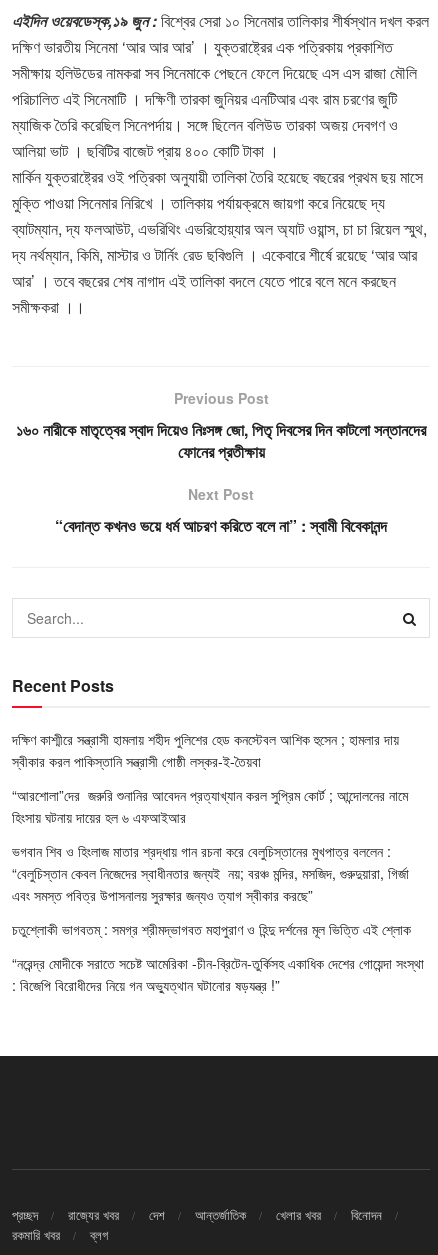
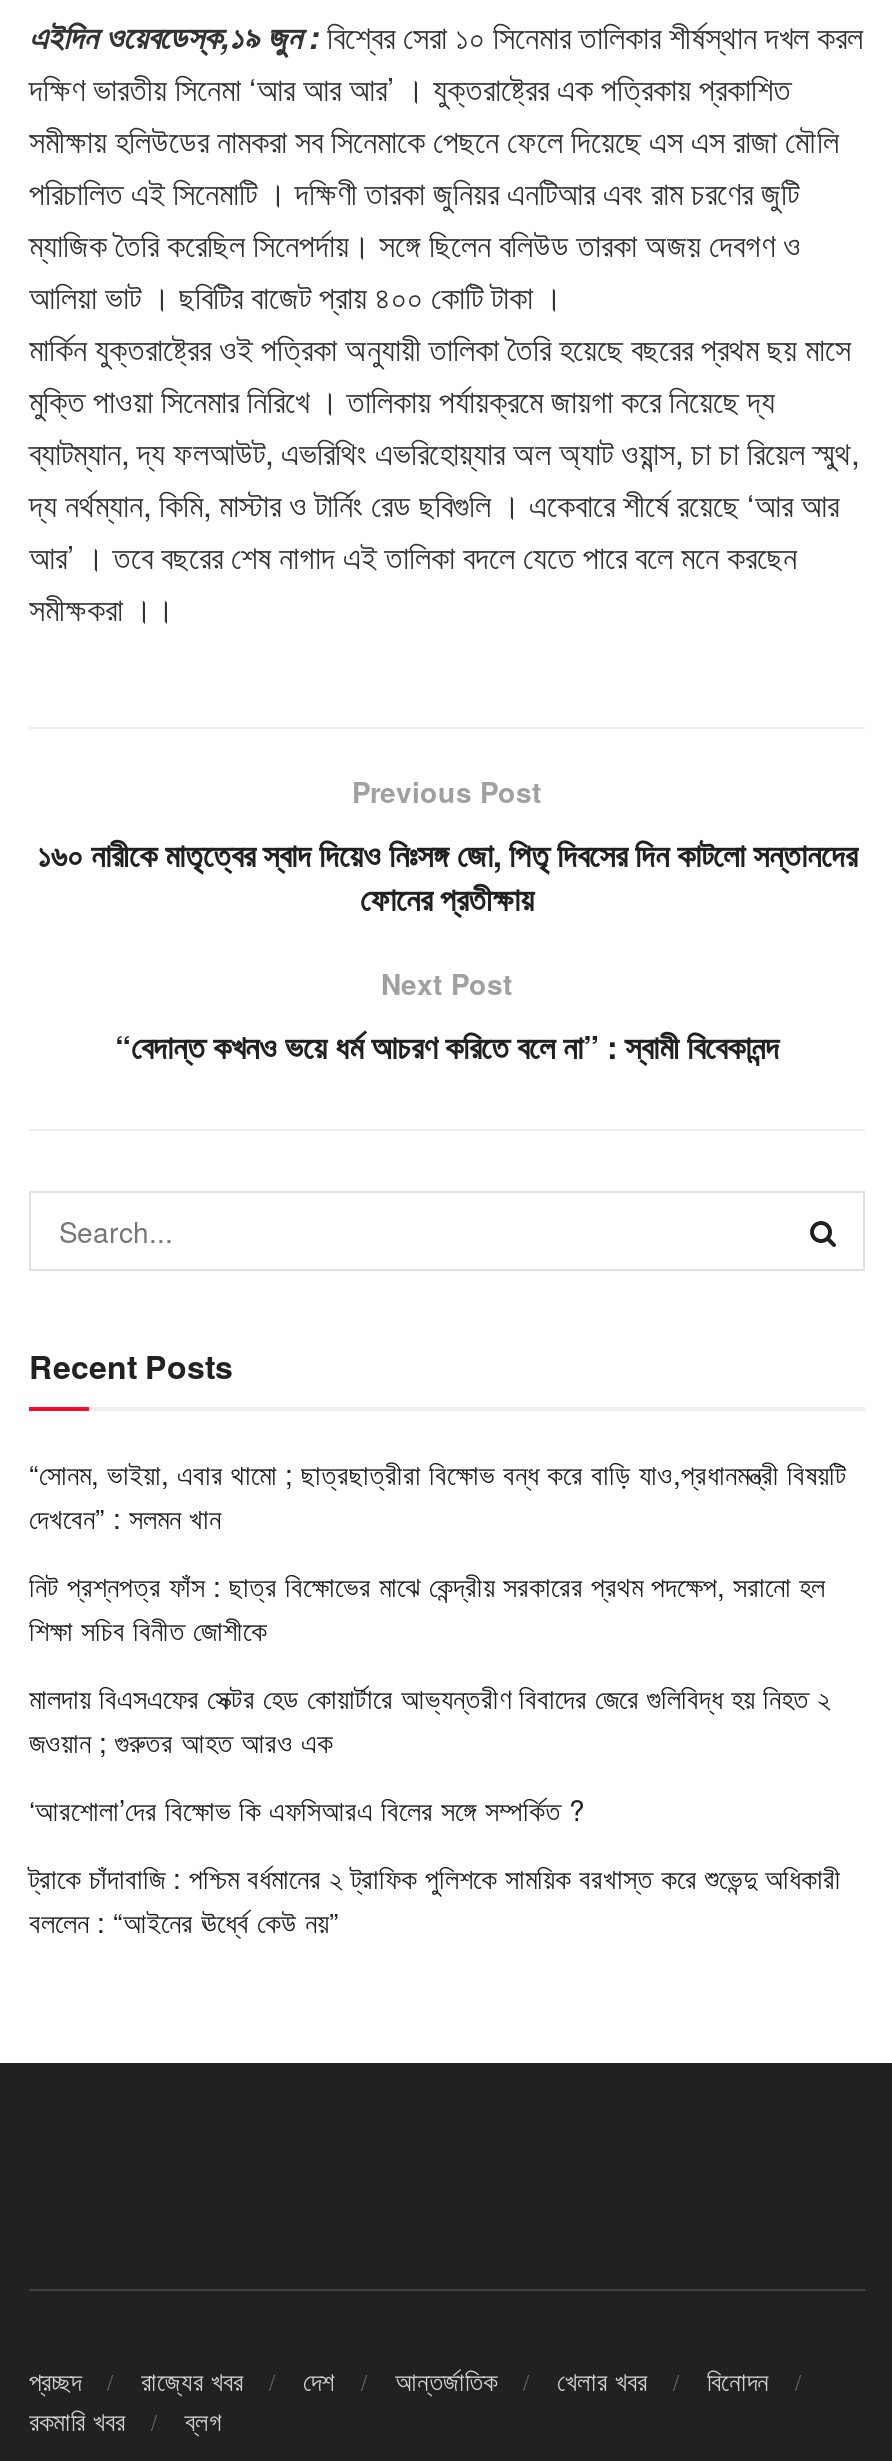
- দক্ষিণ কাশ্মীরে সন্ত্রাসী হামলায় শহীদ পুলিশের হেড কনস্টেবল আশিক হুসেন ; হামলার দায়
- স্বীকার করল পাকিস্তানি সন্ত্রাসী গোষ্ঠী লস্কর-ই-তৈয়বা
+ “সোনম, ভাইয়া, এবার থামো ; ছাত্রছাত্রীরা বিক্ষোভ বন্ধ করে বাড়ি যাও,প্রধানমন্ত্রী বিষয়টি
+ দেখবেন” : সলমন খান

- “আরশোলা”দের জরুরি শুনানির আবেদন প্রত্যাখ্যান করল সুপ্রিম কোর্ট ; আন্দোলনের নামে
- হিংসায় ঘটনায় দায়ের হল ৬ এফআইআর
+ নিট প্রশ্নপত্র ফাঁস : ছাত্র বিক্ষোভের মাঝে কেন্দ্রীয় সরকারের প্রথম পদক্ষেপ, সরানো হল
+ শিক্ষা সচিব বিনীত জোশীকে

- ভগবান শিব ও হিংলাজ মাতার শ্রদ্ধায় গান রচনা করে বেলুচিস্তানের মুখপাত্র বললেন :
- “বেলুচিস্তান কেবল নিজেদের স্বাধীনতার জন্যই নয়; বরঞ্চ মন্দির, মসজিদ, গুরুদুয়ারা, গির্জা
- এবং সমস্ত পবিত্র উপাসনালয় সুরক্ষার জন্যও ত্যাগ স্বীকার করছে”
+ মালদায় বিএসএফের সেক্টর হেড কোয়ার্টারে আভ্যন্তরীণ বিবাদের জেরে গুলিবিদ্ধ হয় নিহত ২
+ জওয়ান ; গুরুতর আহত আরও এক

- চতুশ্লোকী ভাগবতম্ : সমগ্র শ্রীমদ্ভাগবত মহাপুরাণ ও হিন্দু দর্শনের মূল ভিত্তি এই শ্লোক
+ ‘আরশোলা’দের বিক্ষোভ কি এফসিআরএ বিলের সঙ্গে সম্পর্কিত ?

- “নরেন্দ্র মোদীকে সরাতে সচেষ্ট আমেরিকা -চীন-ব্রিটেন-তুর্কিসহ একাধিক দেশের গোয়েন্দা সংস্থা
- : বিজেপি বিরোধীদের নিয়ে গন অভ্যুত্থান ঘটানোর ষড়যন্ত্র !”
+ ট্রাকে চাঁদাবাজি : পশ্চিম বর্ধমানের ২ ট্রাফিক পুলিশকে সাময়িক বরখাস্ত করে শুভেন্দু অধিকারী
+ বললেন : “আইনের ঊর্ধ্বে কেউ নয়”
